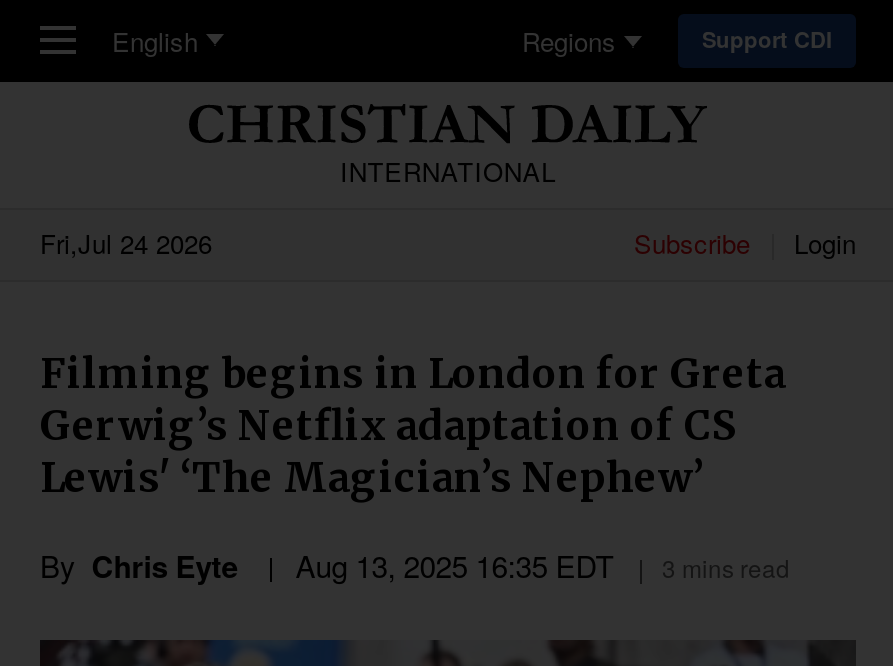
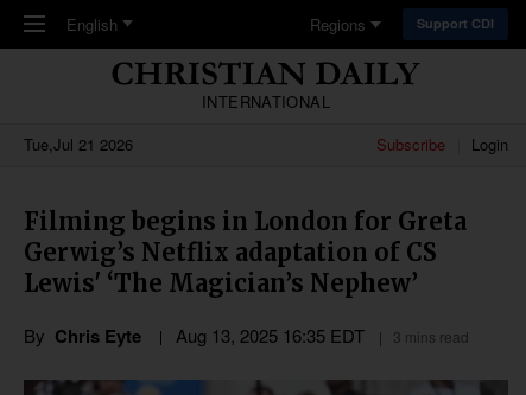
- Fri,Jul 24 2026
+ Tue,Jul 21 2026
